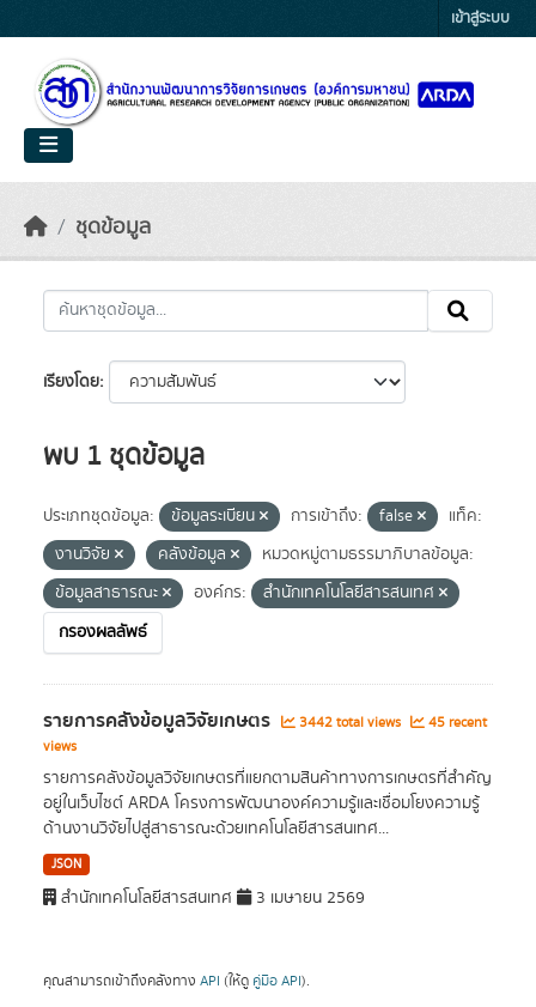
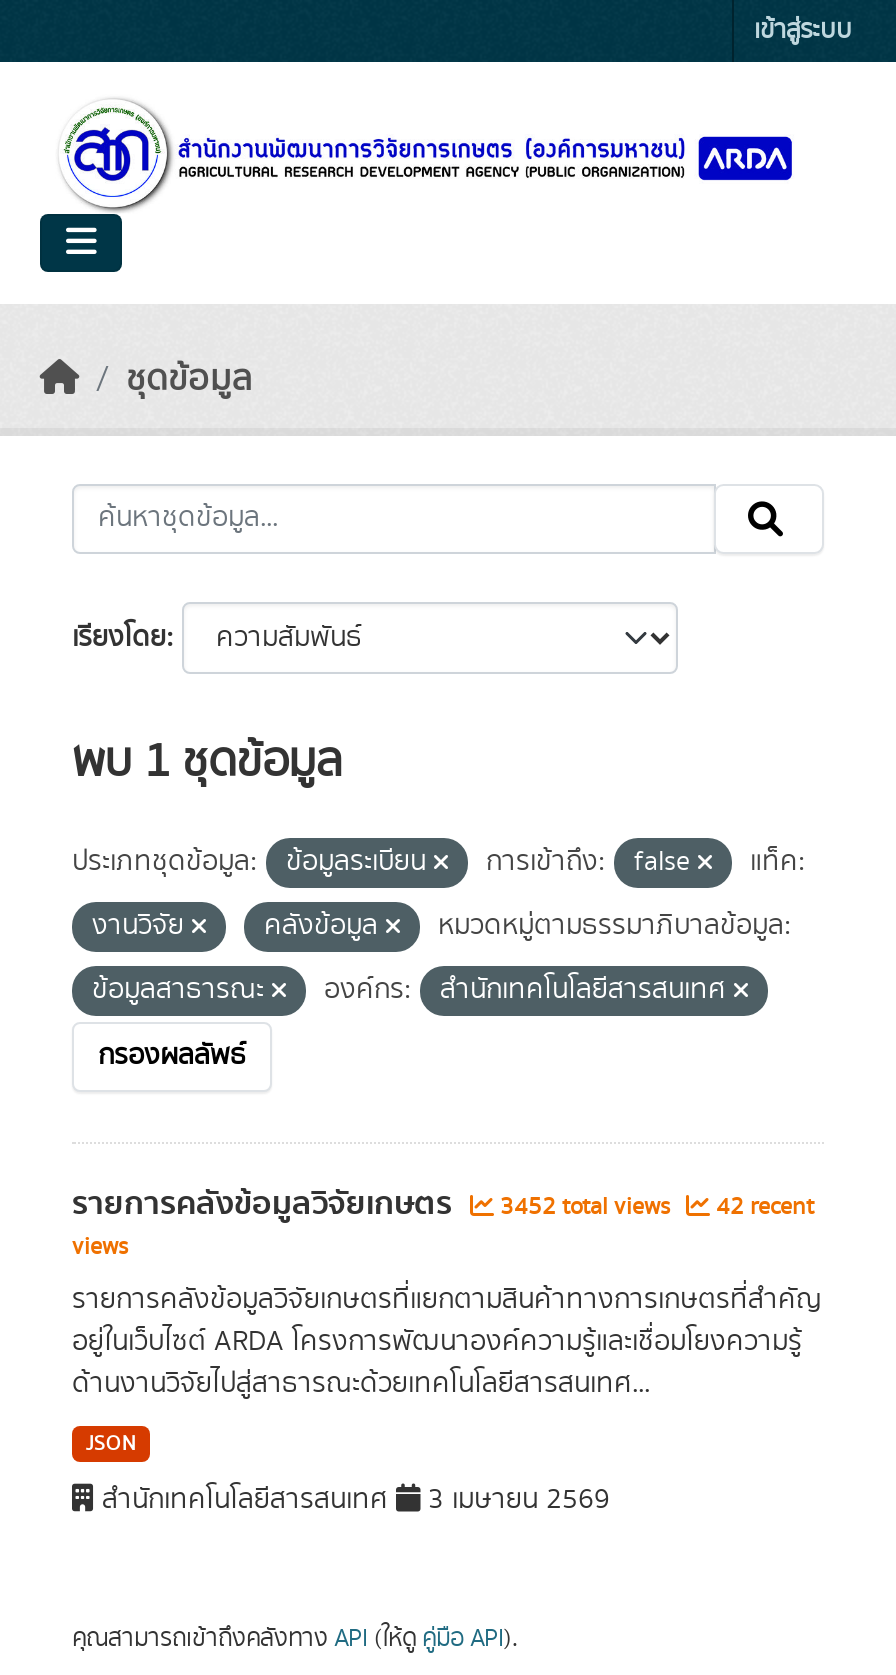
- 3442 total views
+ 3452 total views

- 45 recent
+ 42 recent
